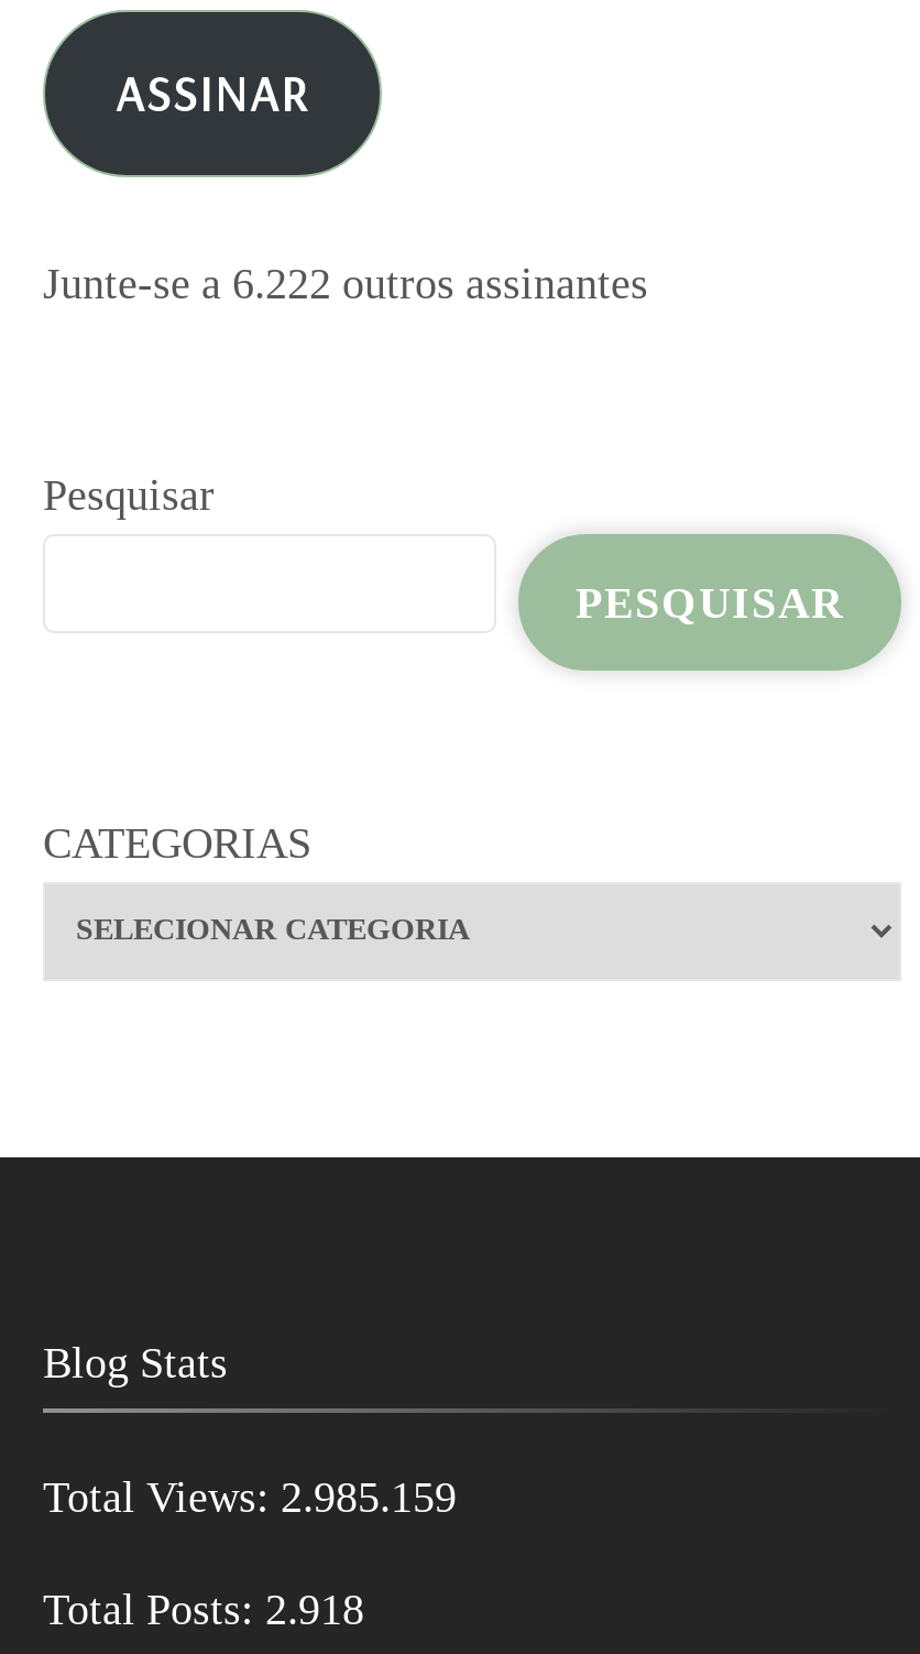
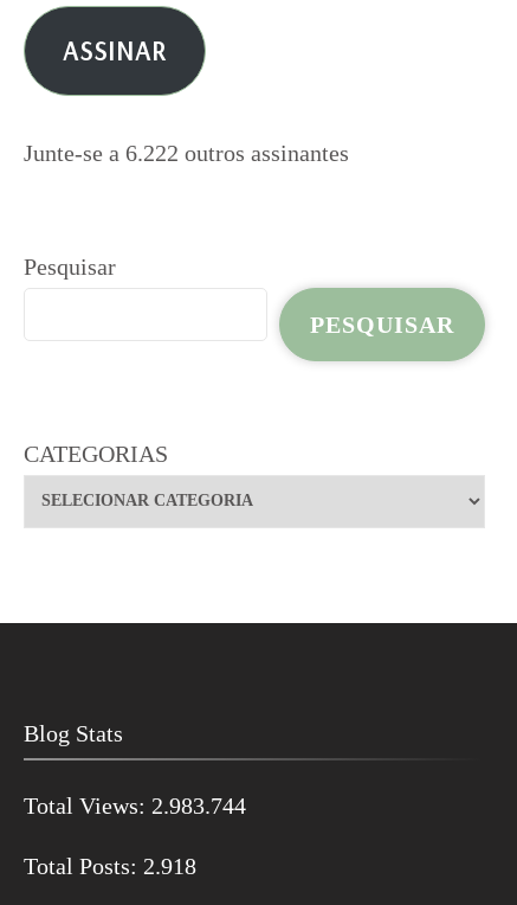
- Total Views: 2.985.159
+ Total Views: 2.983.744
